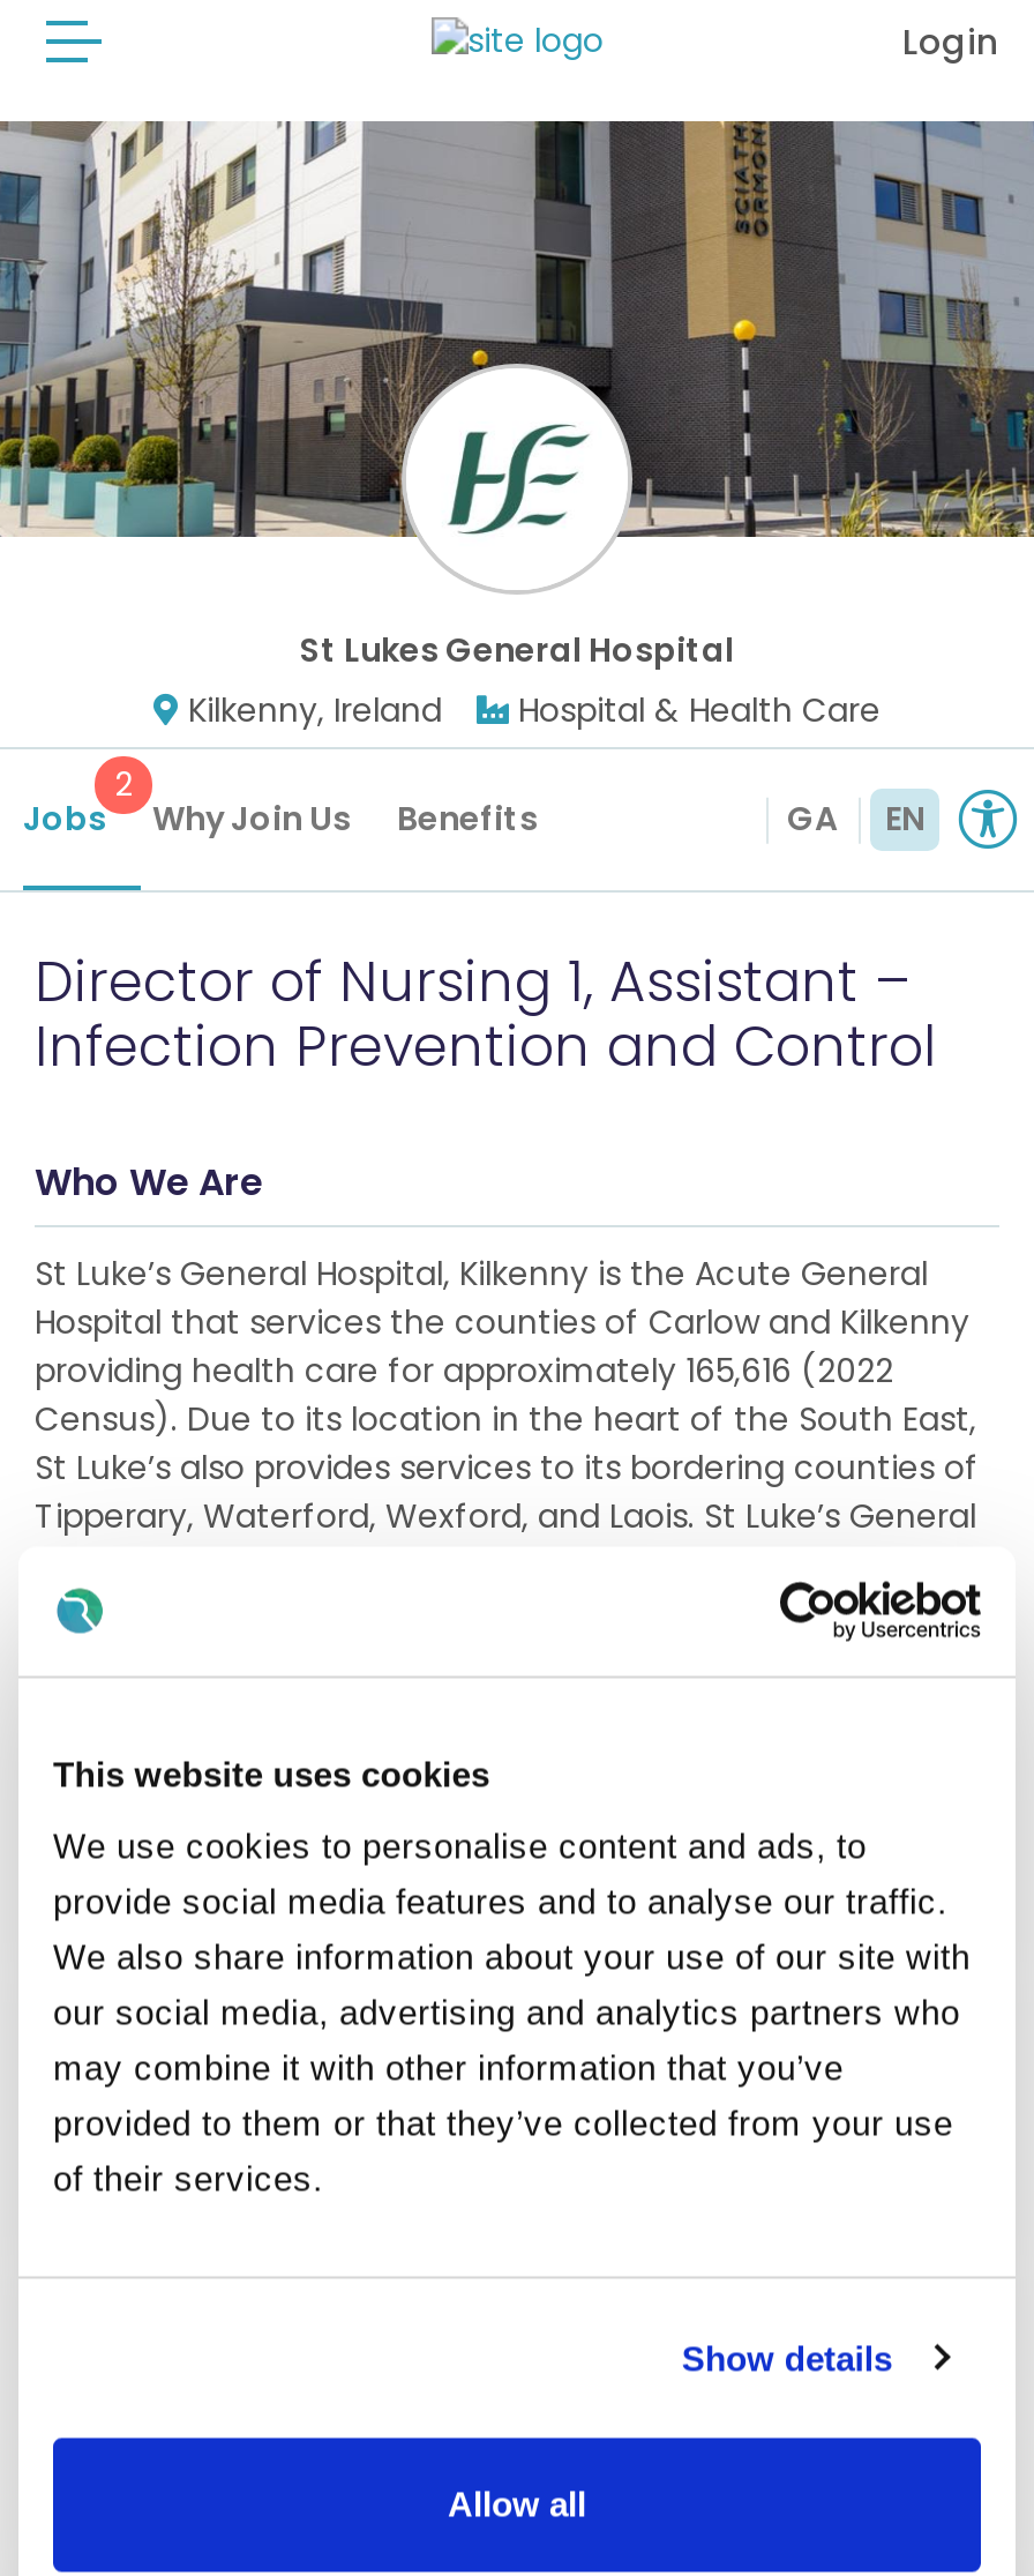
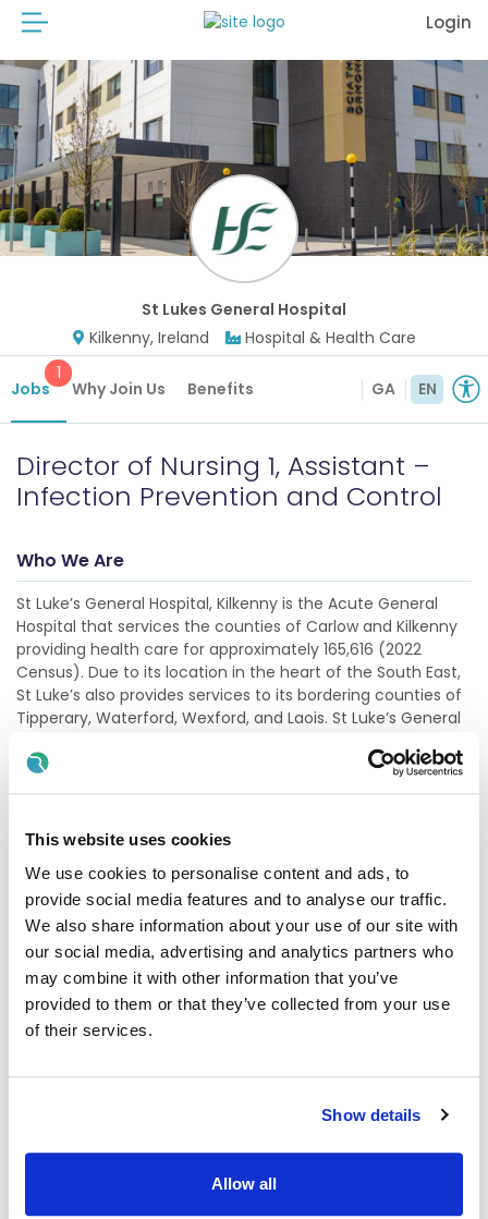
- 2
+ 1
